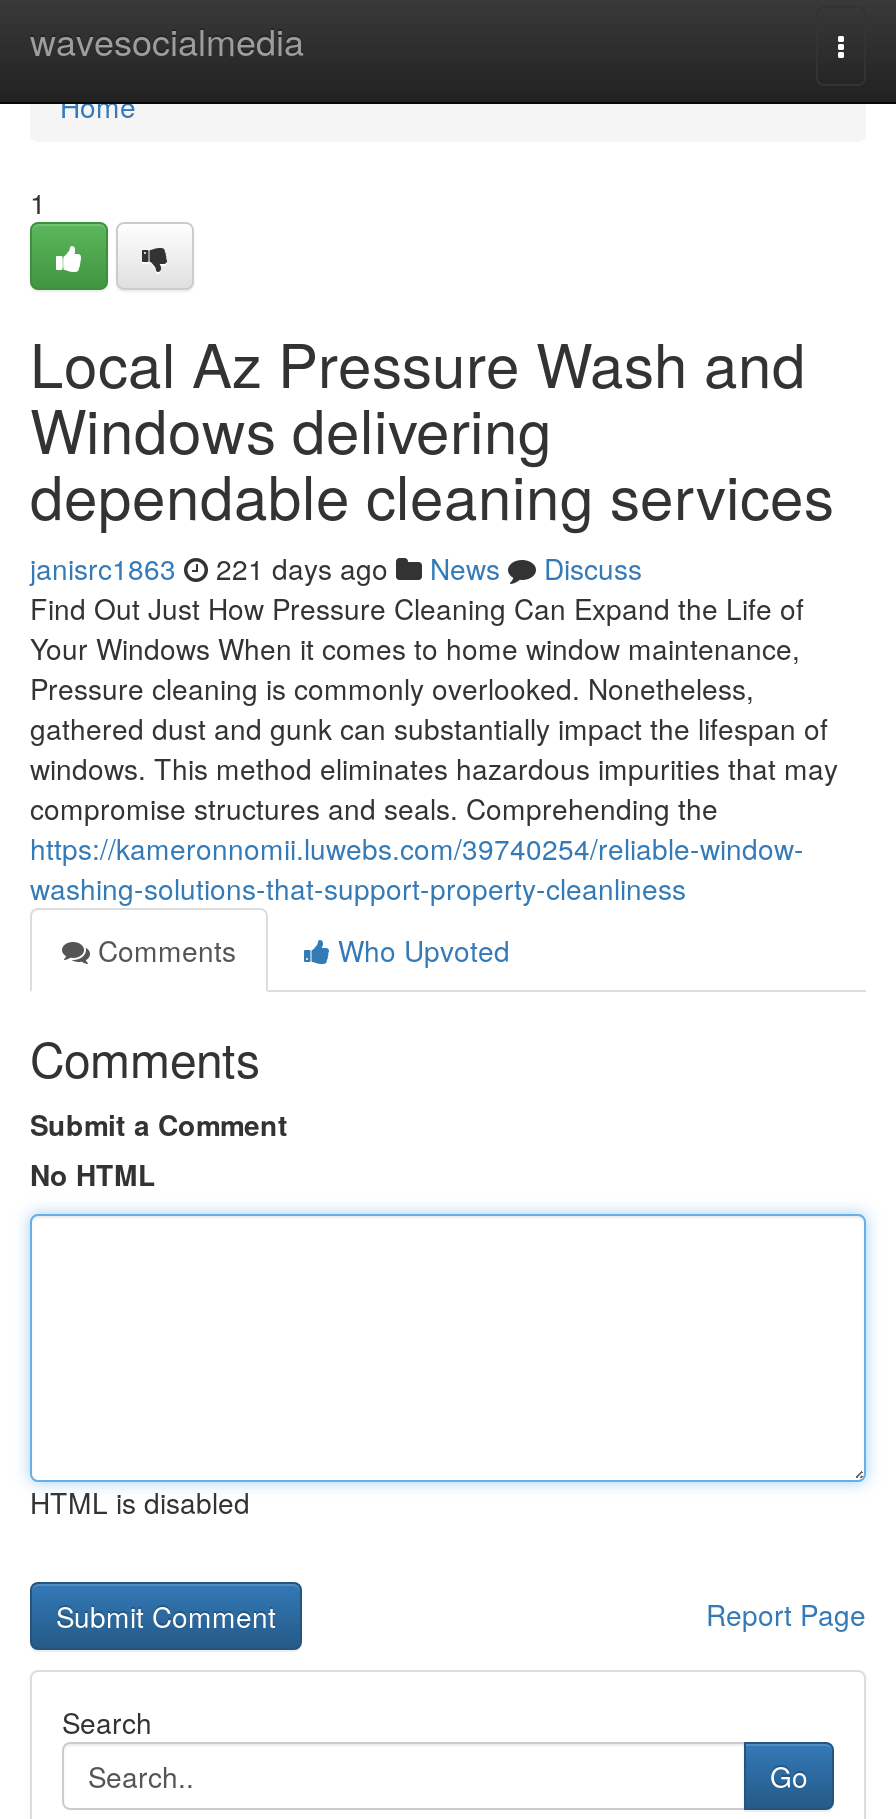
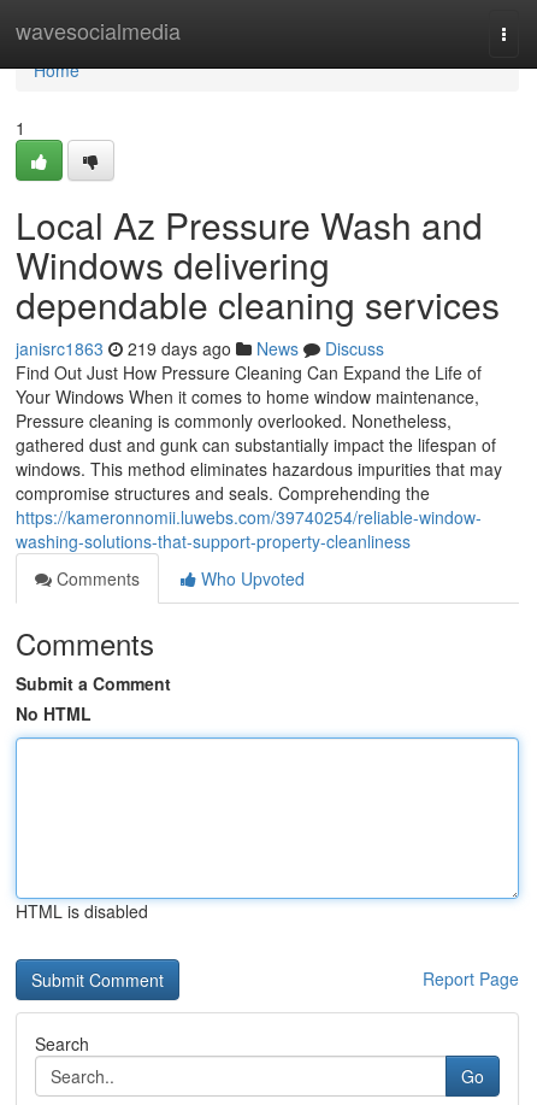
- janisrc1863 221 days ago News Discuss
+ janisrc1863 219 days ago News Discuss
